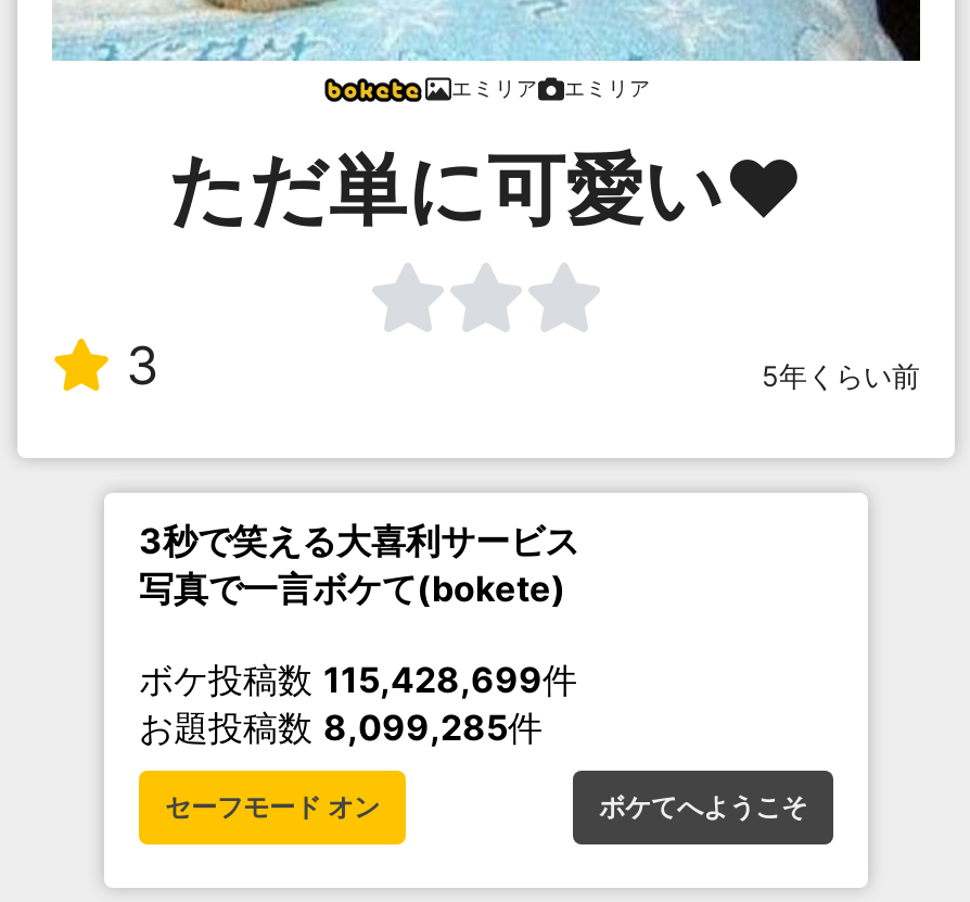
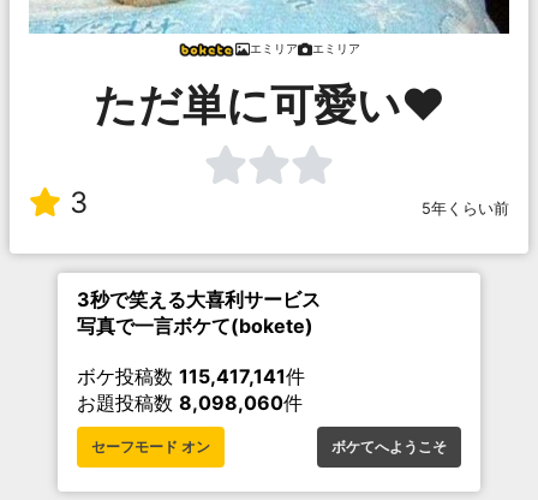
- ボケ投稿数115,428,699件
+ ボケ投稿数115,417,141件

- お題投稿数8,099,285件
+ お題投稿数8,098,060件
